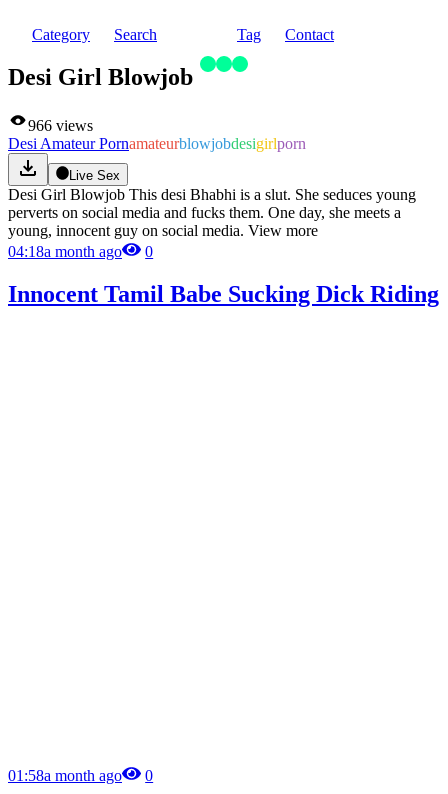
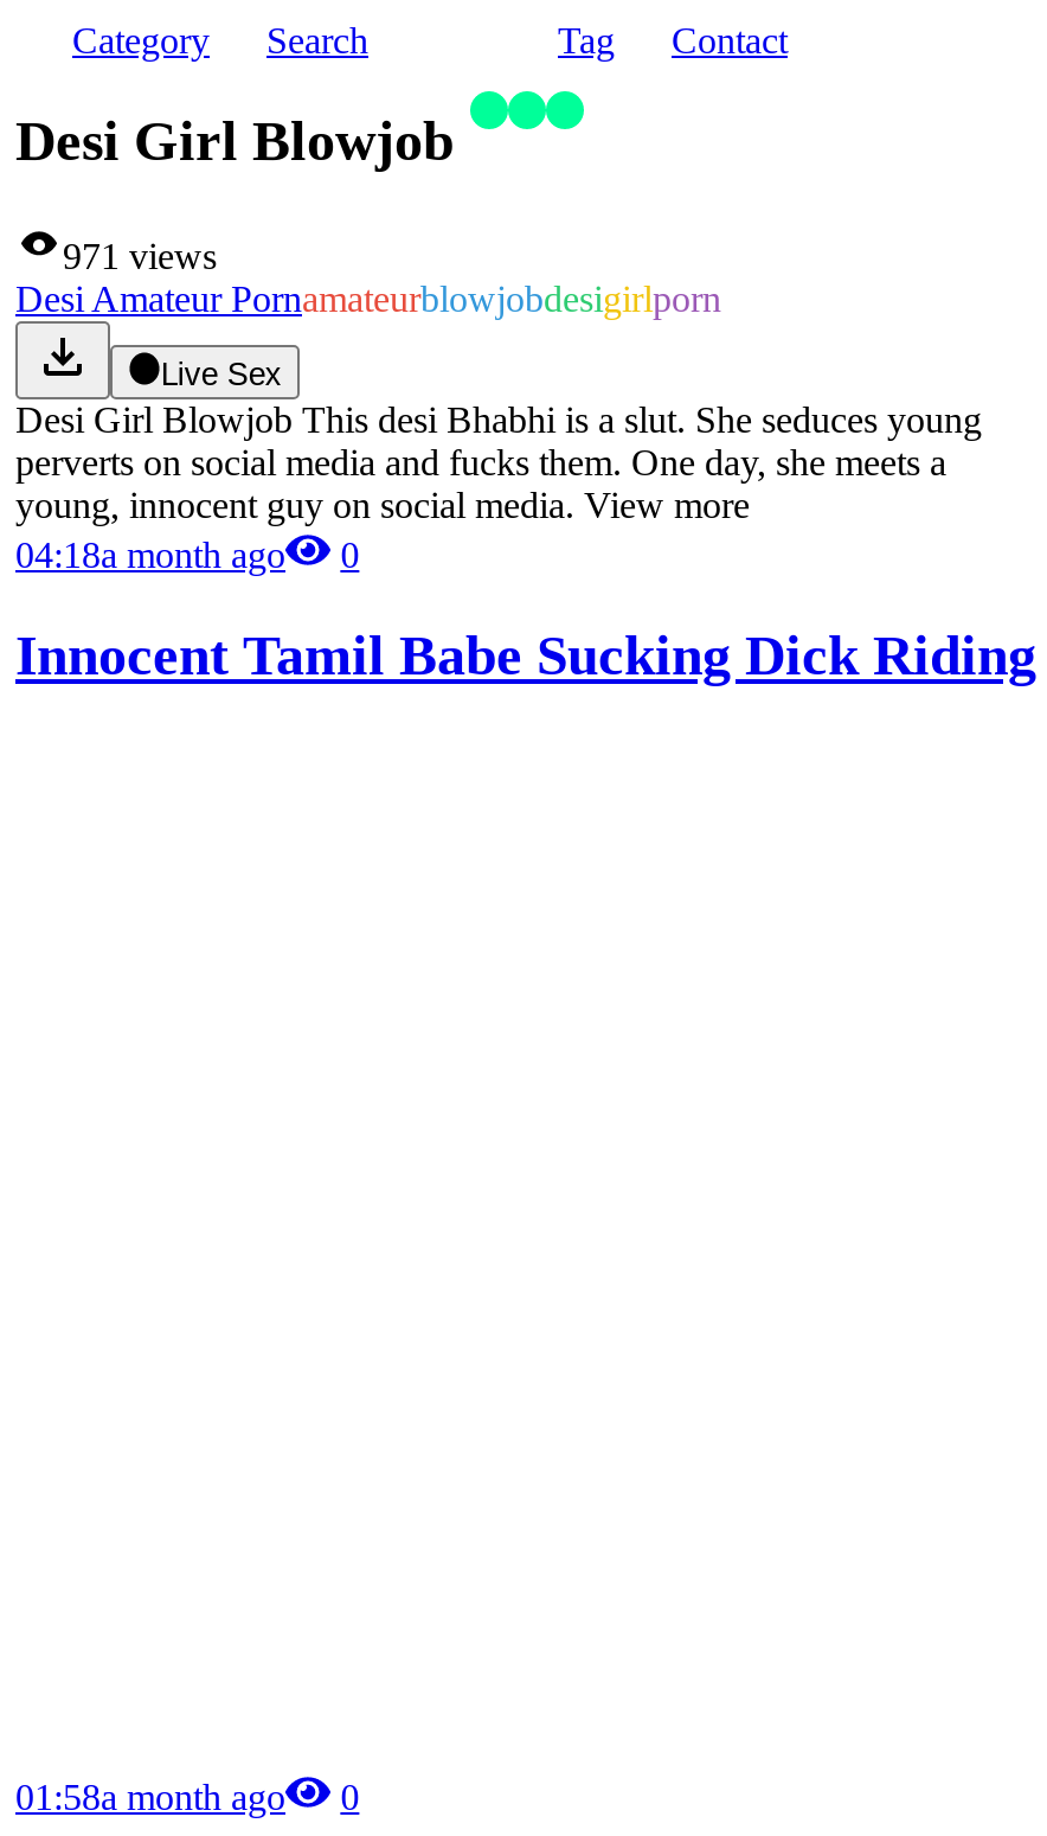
- 966 views
+ 971 views
